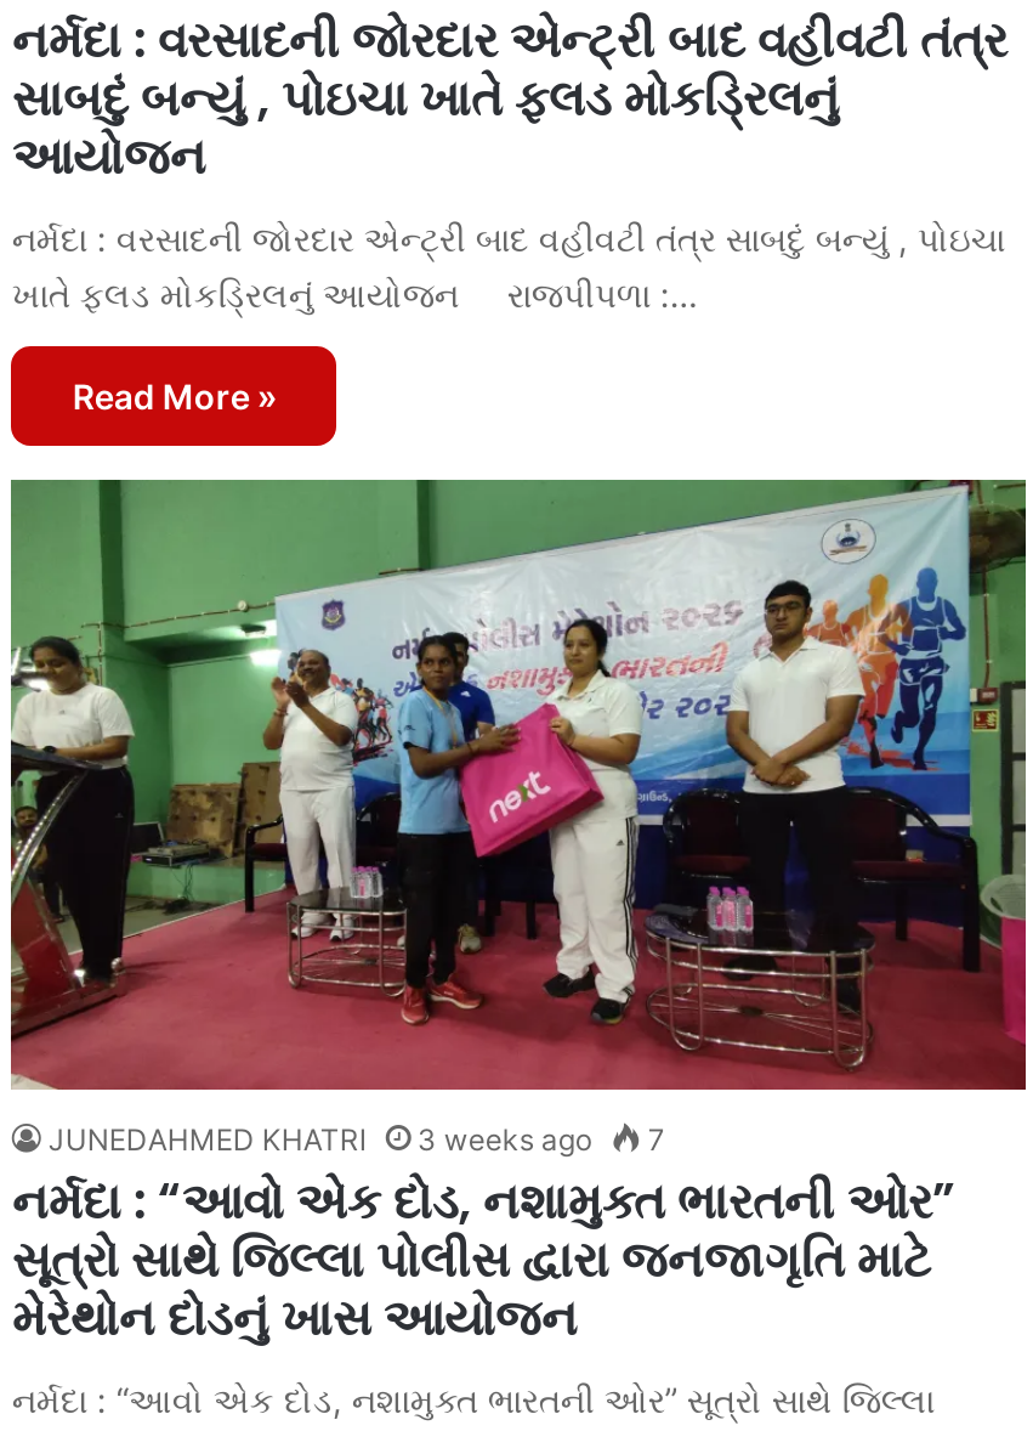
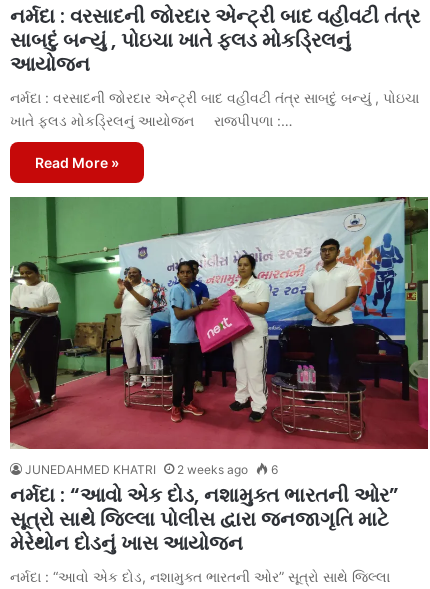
- 3 weeks ago
+ 2 weeks ago

- 7
+ 6
